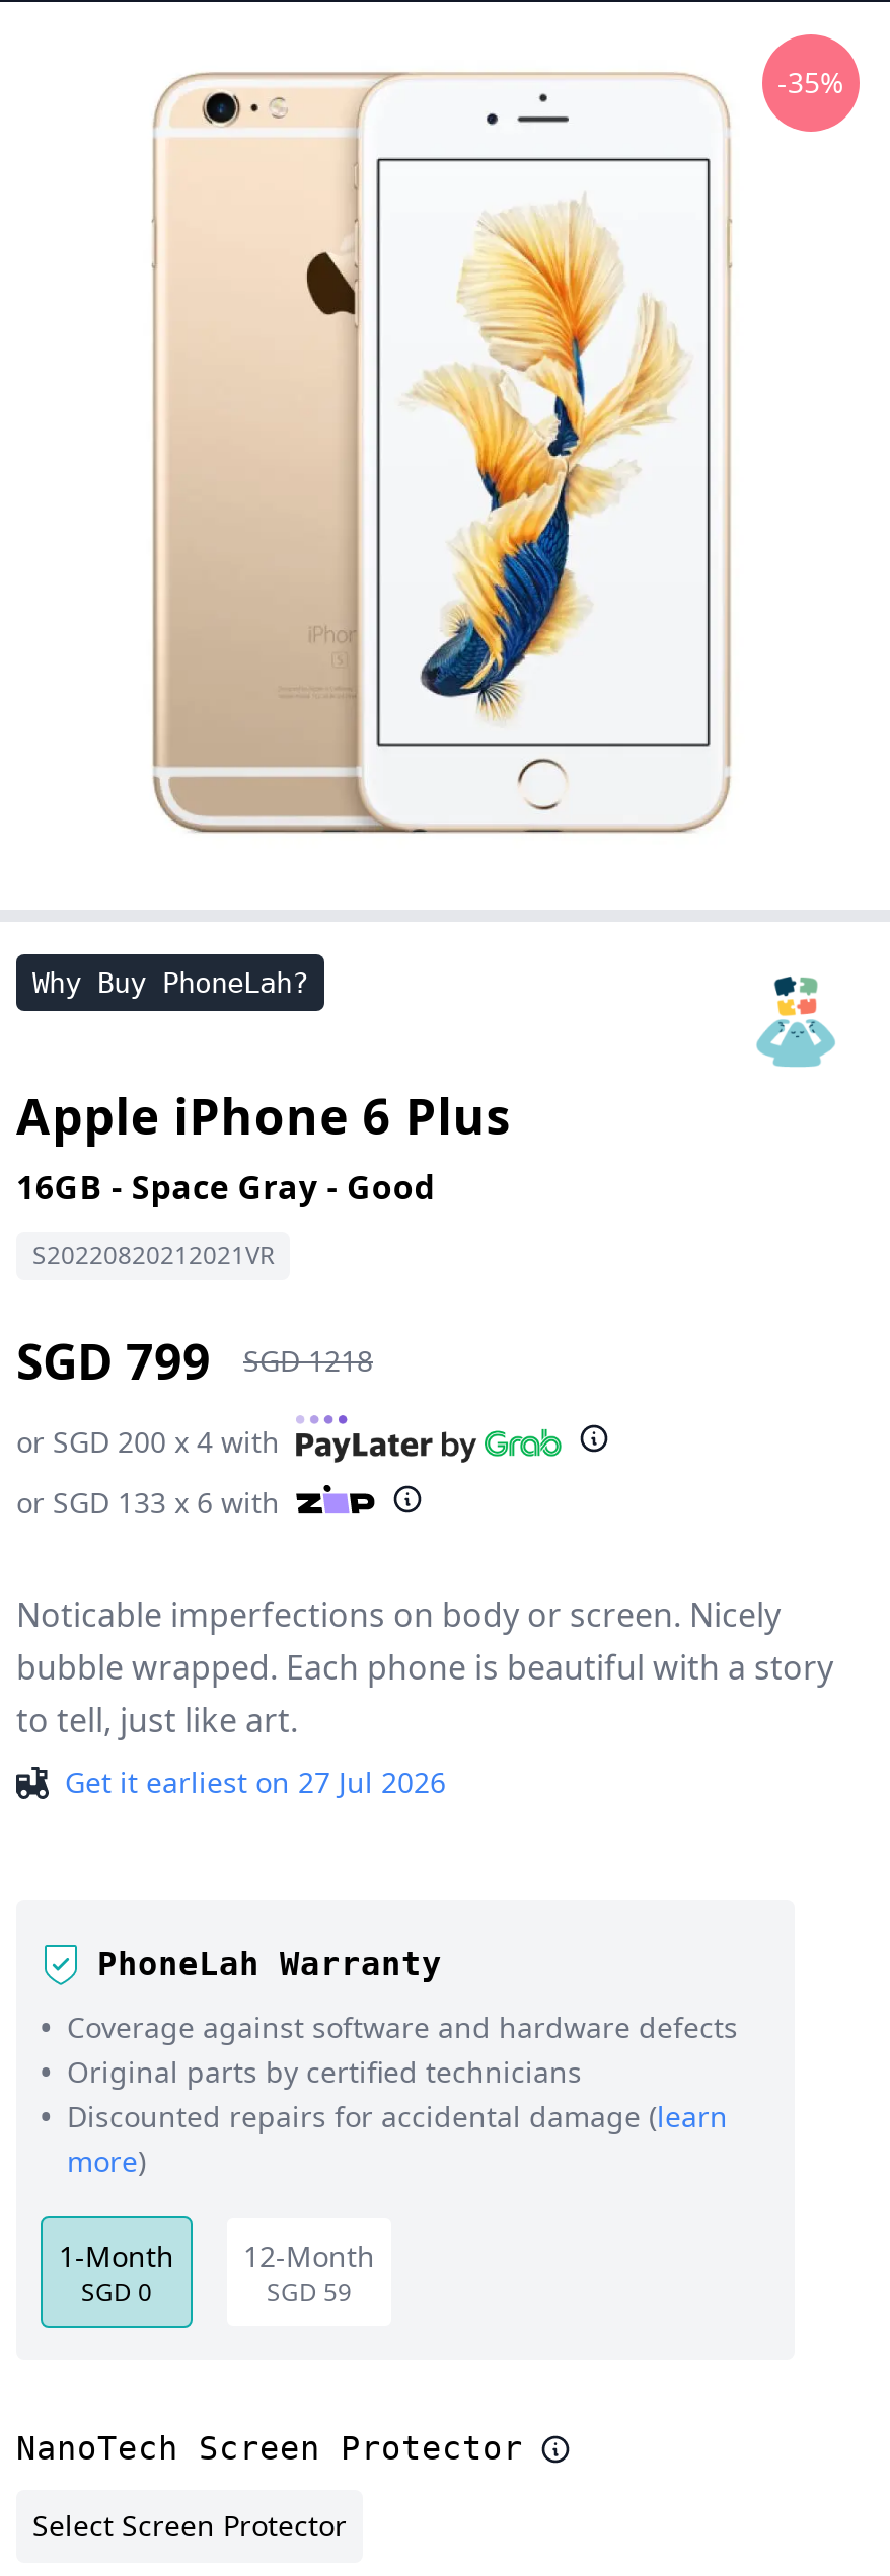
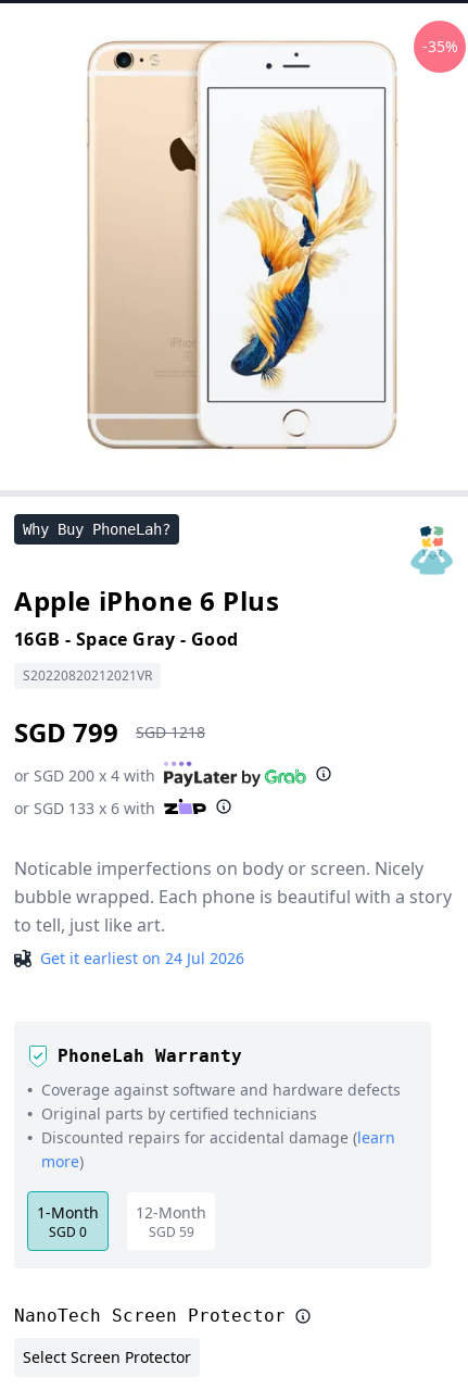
- Get it earliest on 27 Jul 2026
+ Get it earliest on 24 Jul 2026
